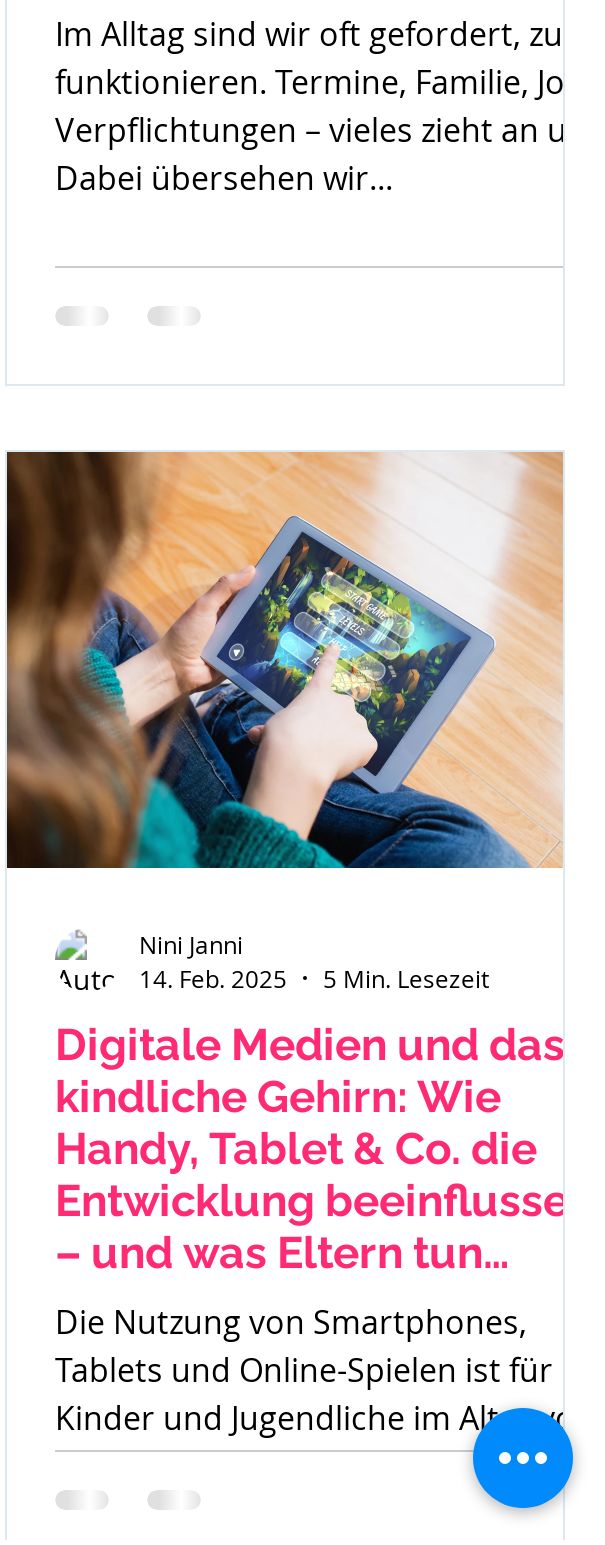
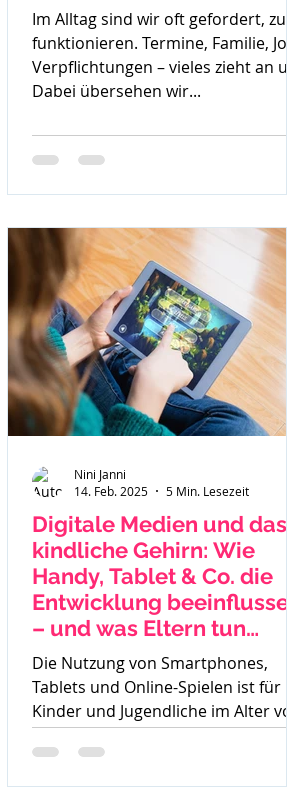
- [image]
